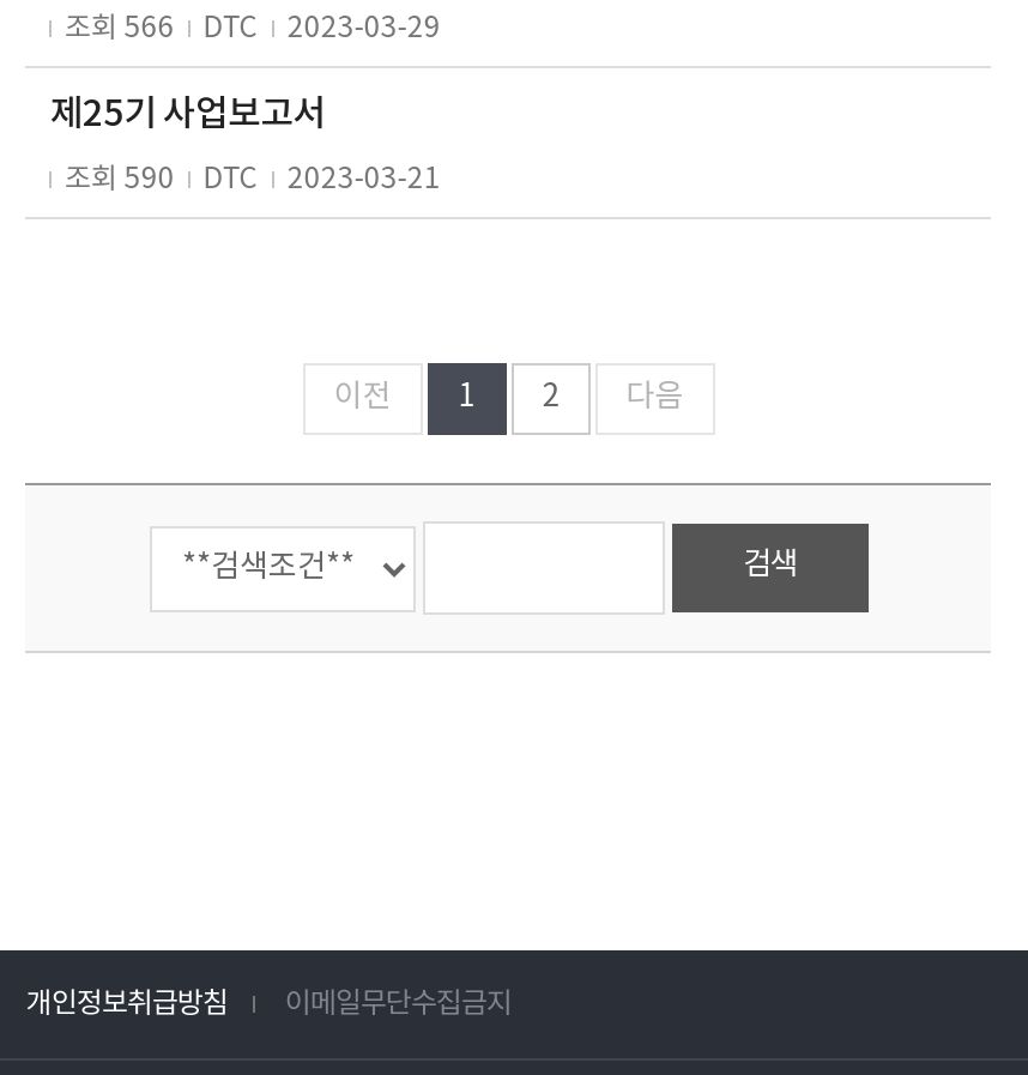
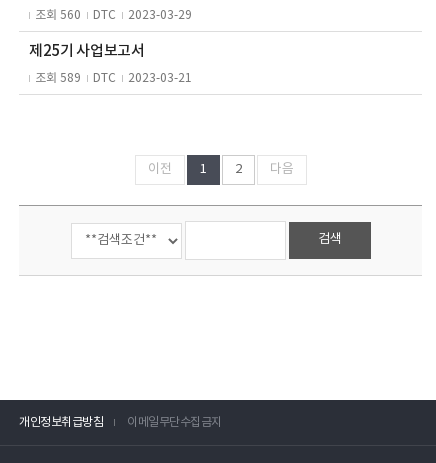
- 조회 566 DTC 2023-03-29
+ 조회 560 DTC 2023-03-29

- 조회 590 DTC 2023-03-21
+ 조회 589 DTC 2023-03-21
